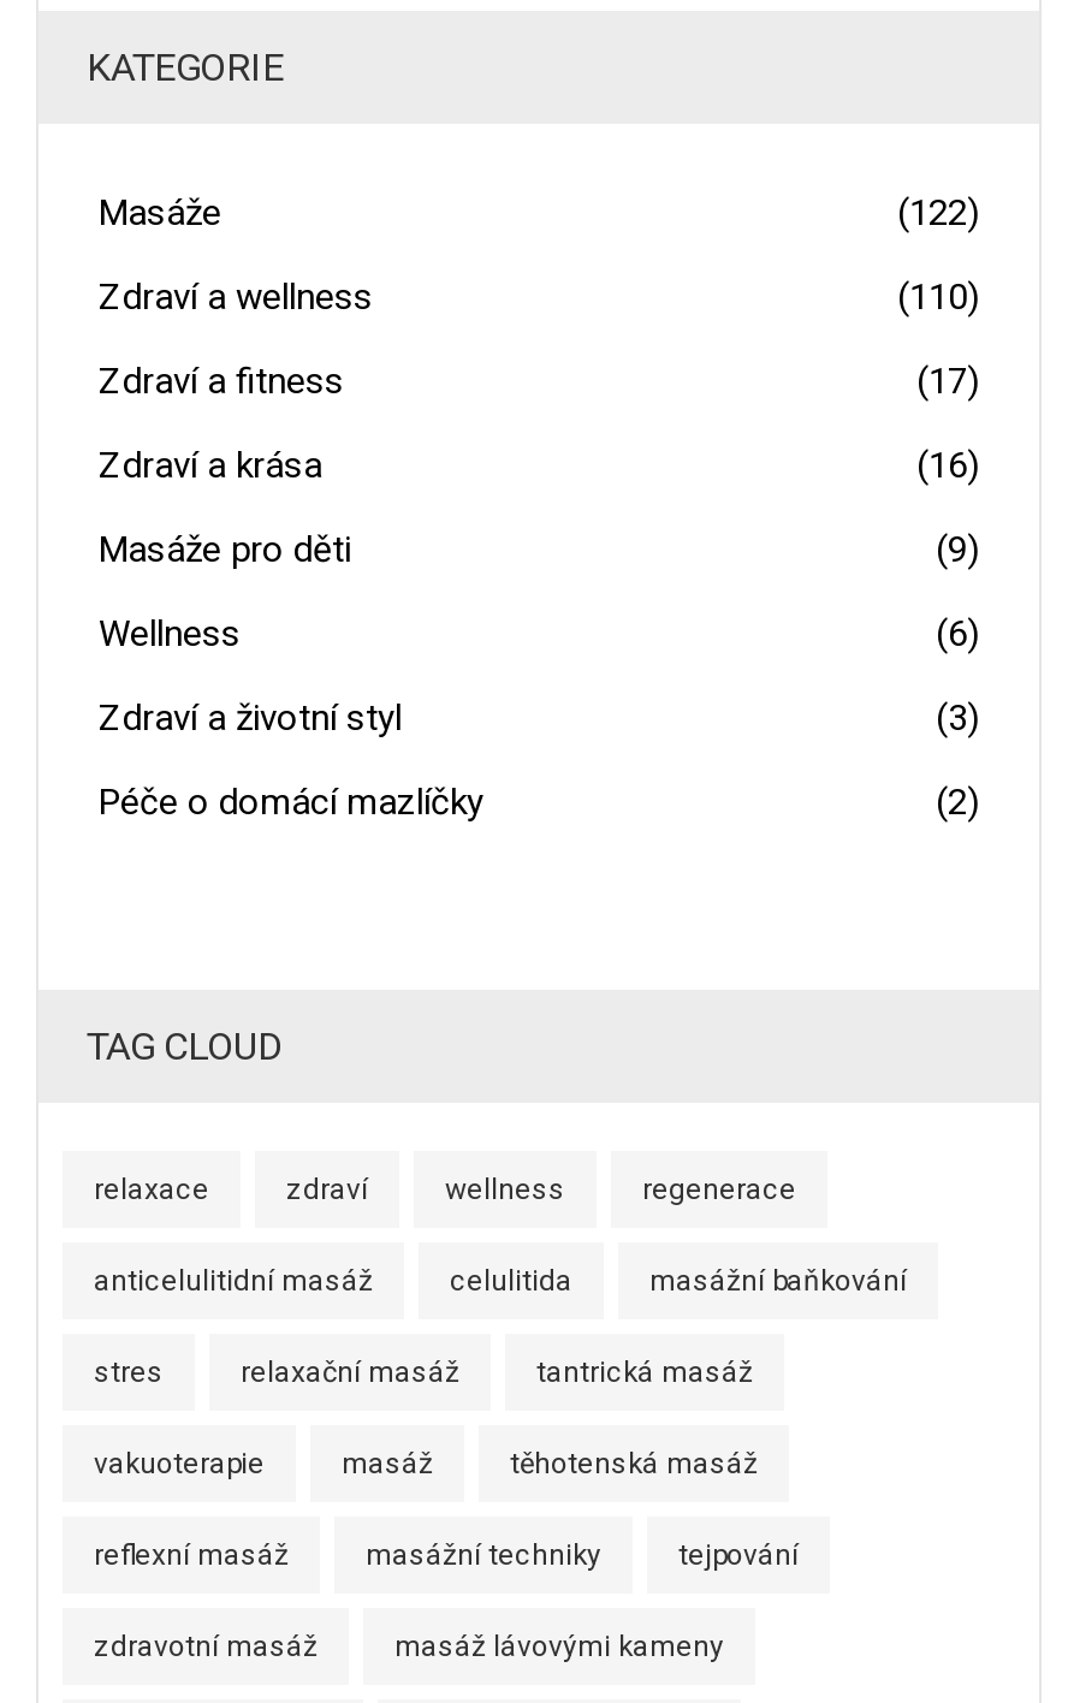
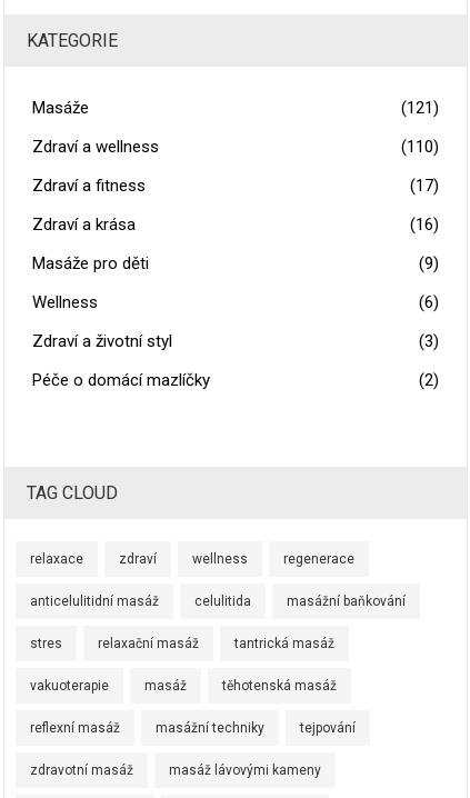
- (122)
+ (121)
